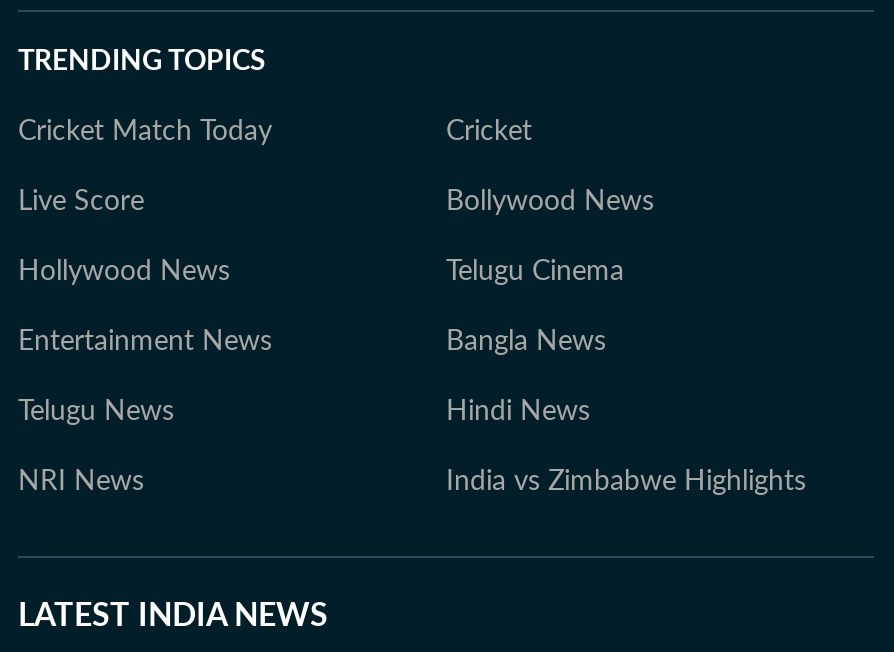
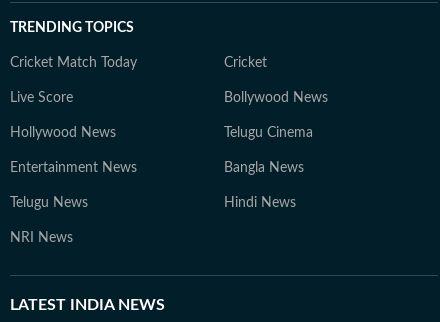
- India vs Zimbabwe Highlights
